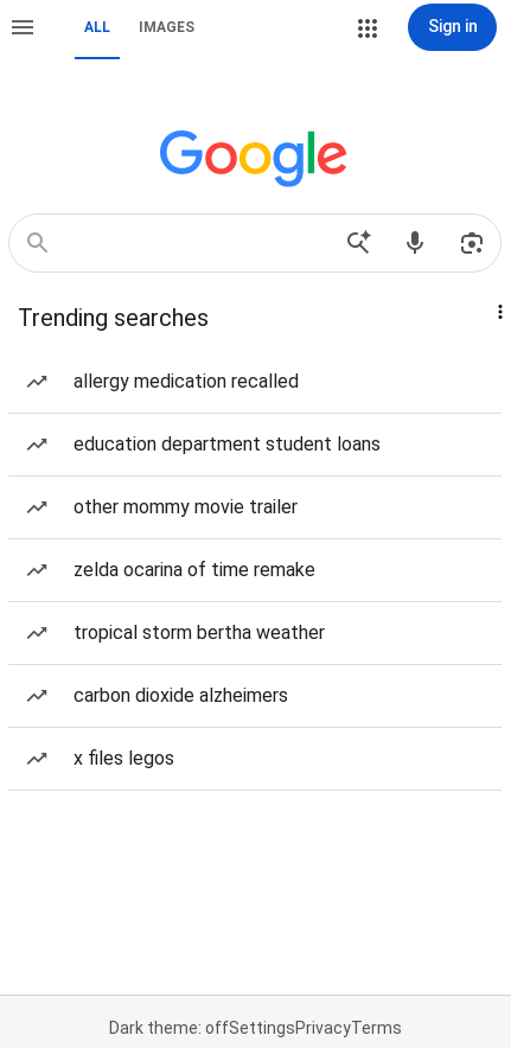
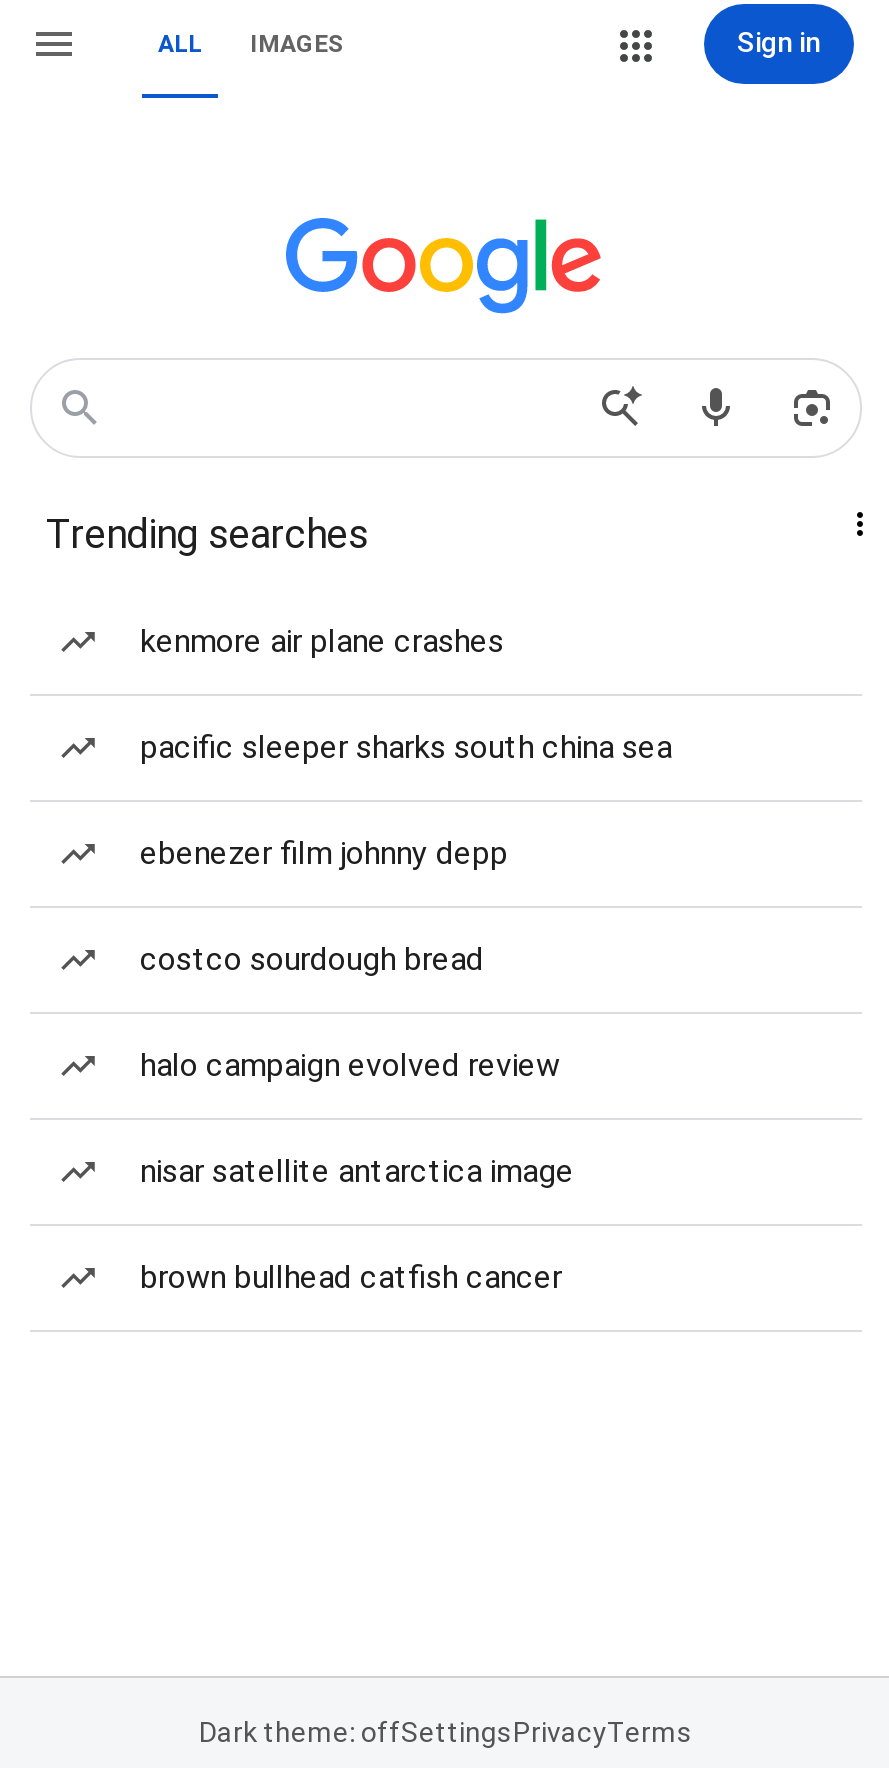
- allergy medication recalled
+ kenmore air plane crashes

- education department student loans
+ pacific sleeper sharks south china sea

- other mommy movie trailer
+ ebenezer film johnny depp

- zelda ocarina of time remake
+ costco sourdough bread

- tropical storm bertha weather
+ halo campaign evolved review

- carbon dioxide alzheimers
+ nisar satellite antarctica image

- x files legos
+ brown bullhead catfish cancer
